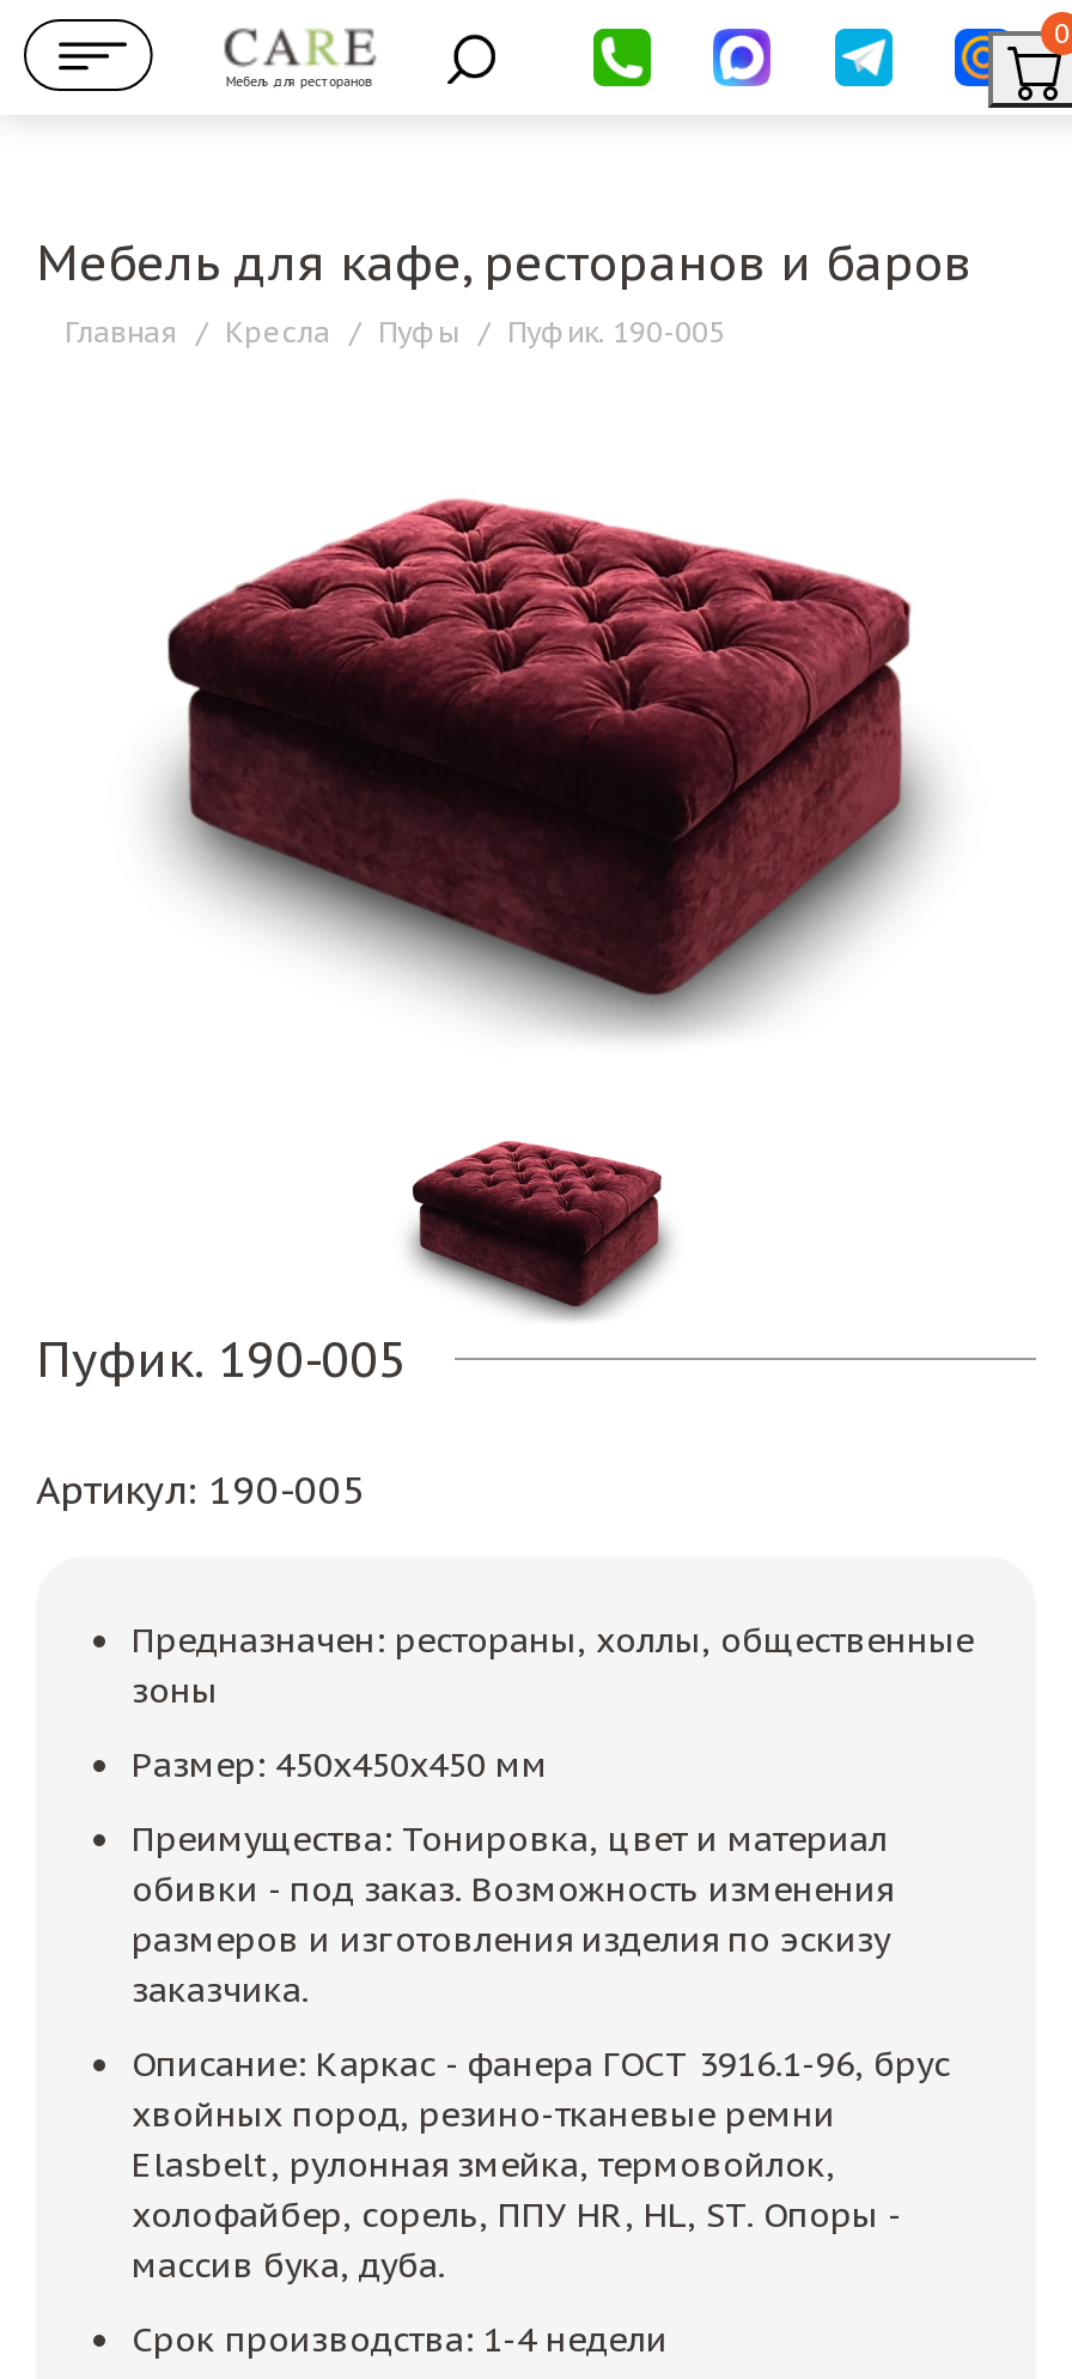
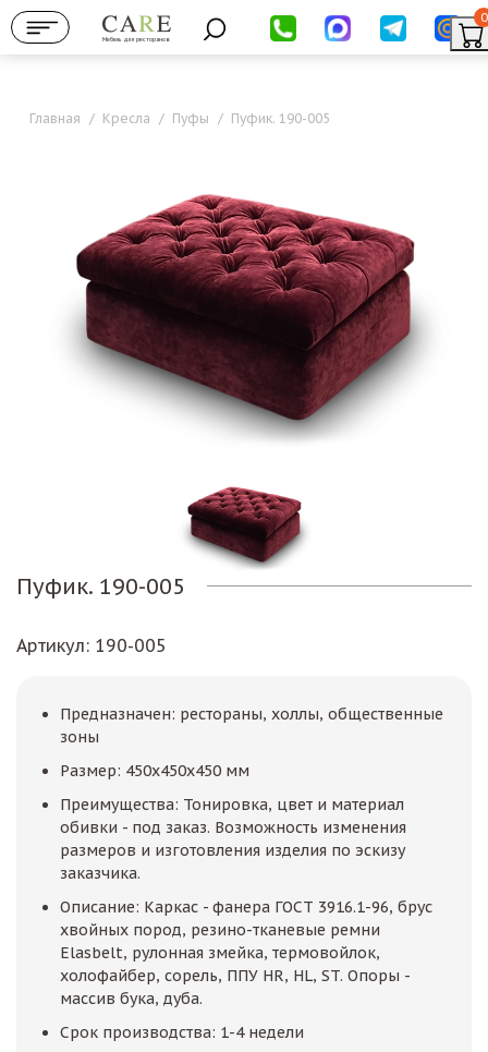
- Мебель для кафе, ресторанов и баров
